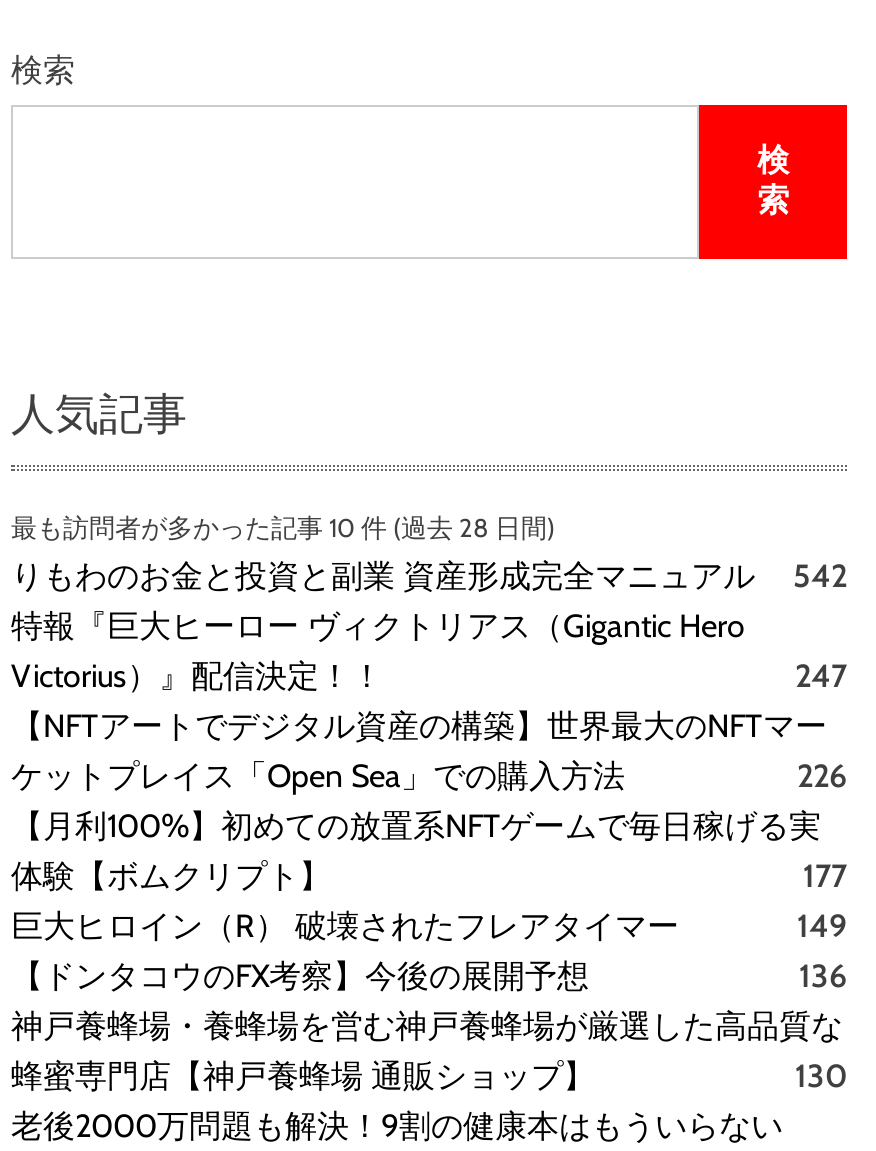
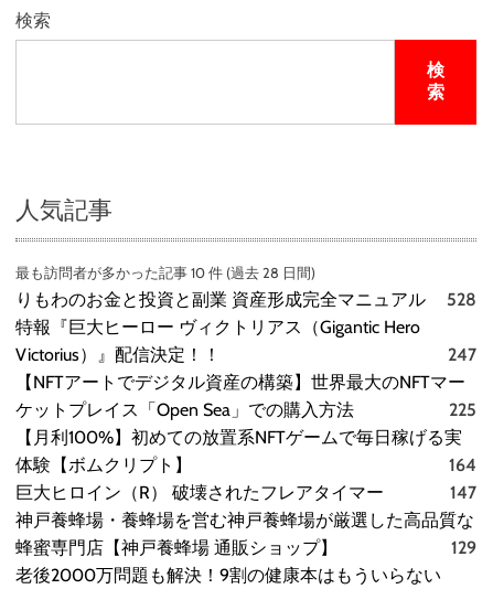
- りもわのお金と投資と副業 資産形成完全マニュアル 542
+ りもわのお金と投資と副業 資産形成完全マニュアル 528

- 226
+ 225

- 177
+ 164

- 149
- 【ドンタコウのFX考察】今後の展開予想
- 136
+ 147

- 130
+ 129
